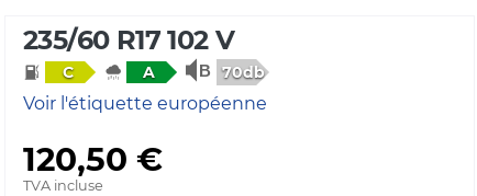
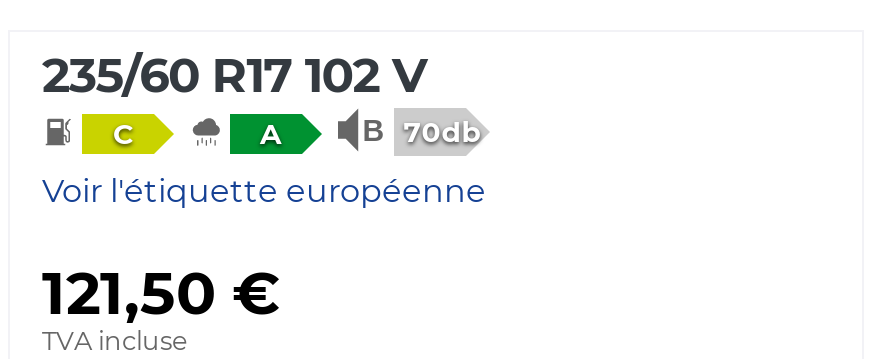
- 120,50 €
+ 121,50 €
